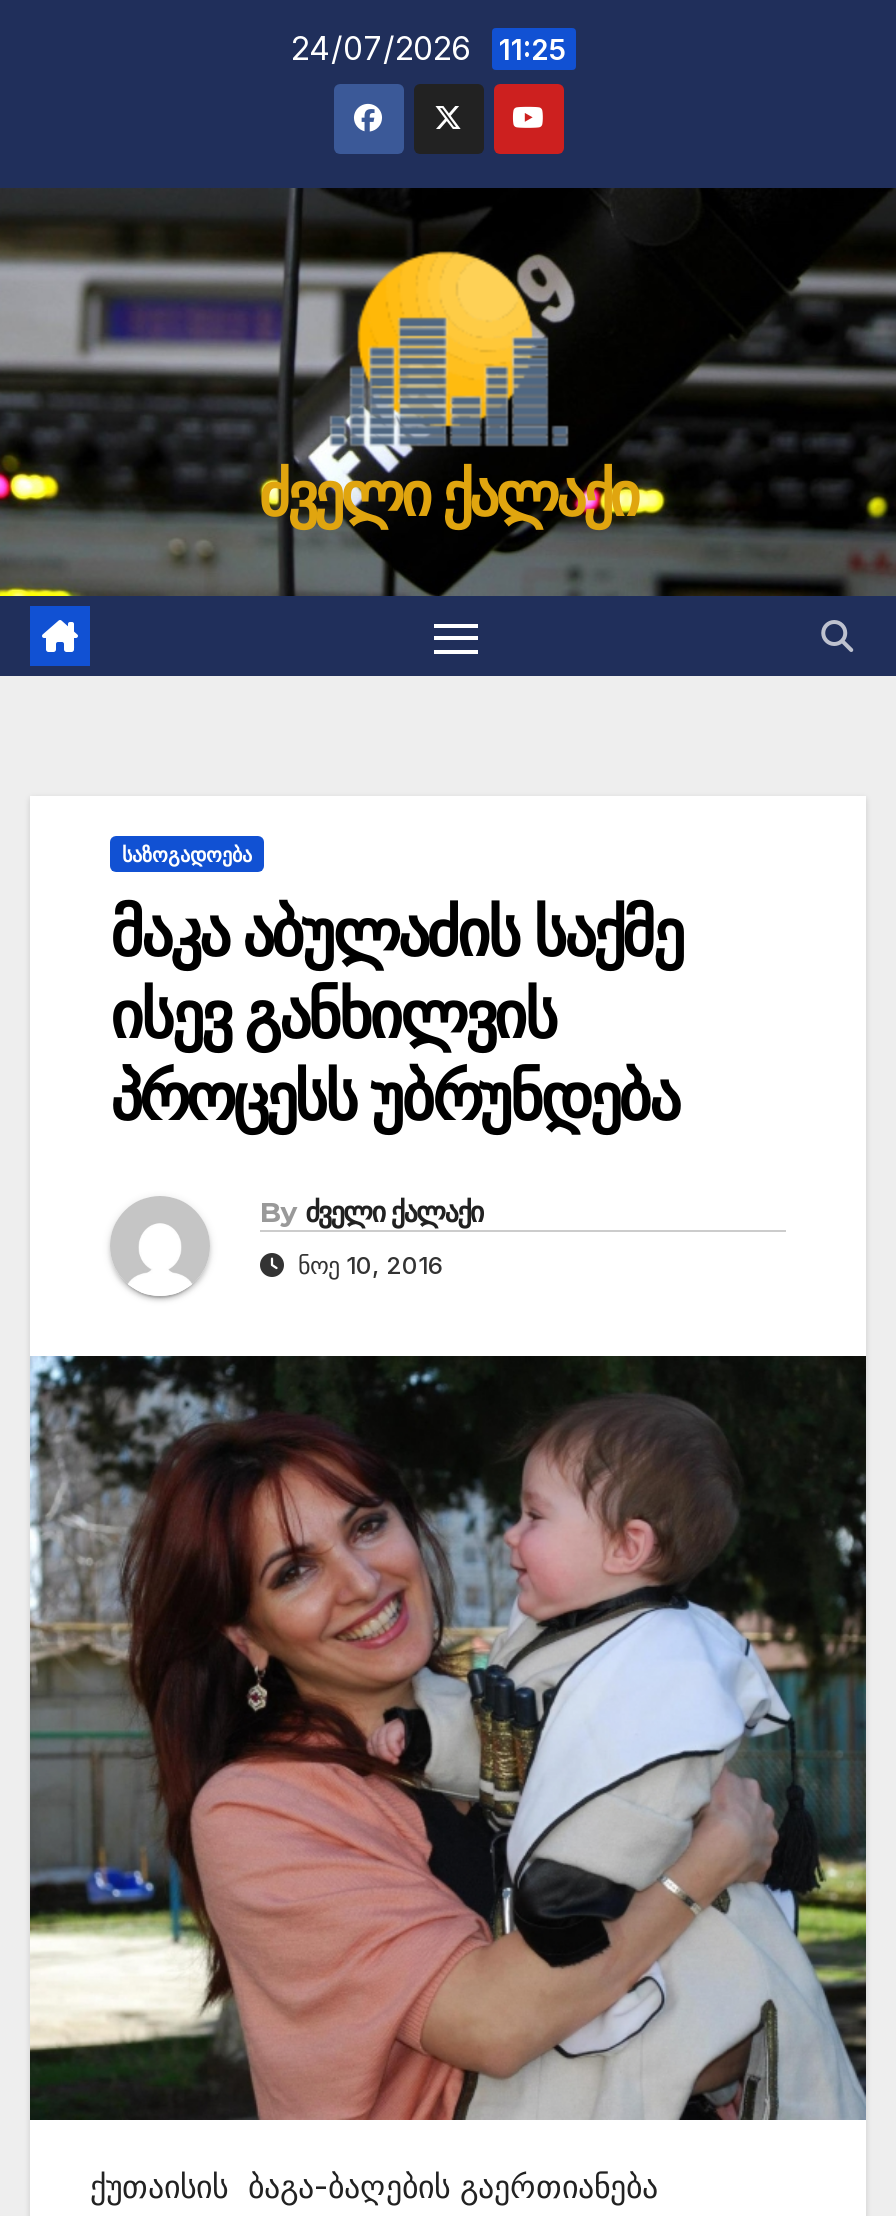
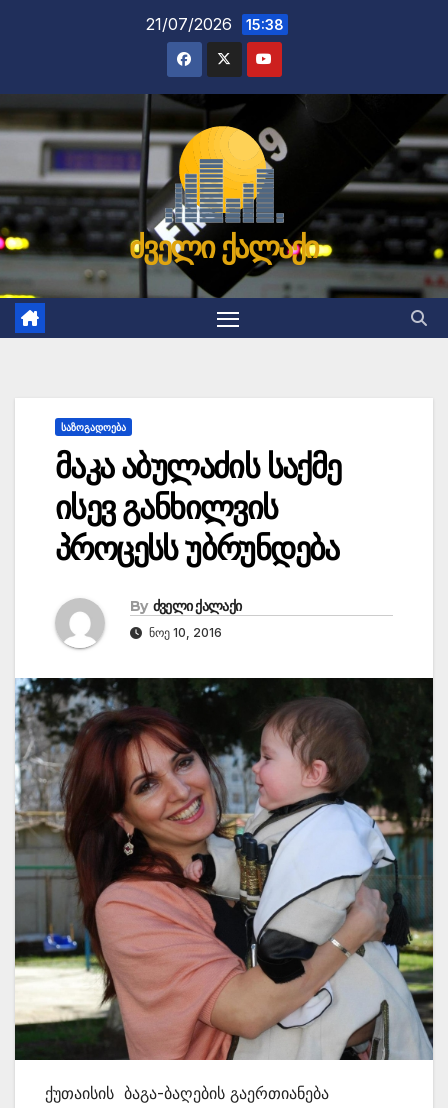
- 24/07/2026 11:25
+ 21/07/2026 15:38
